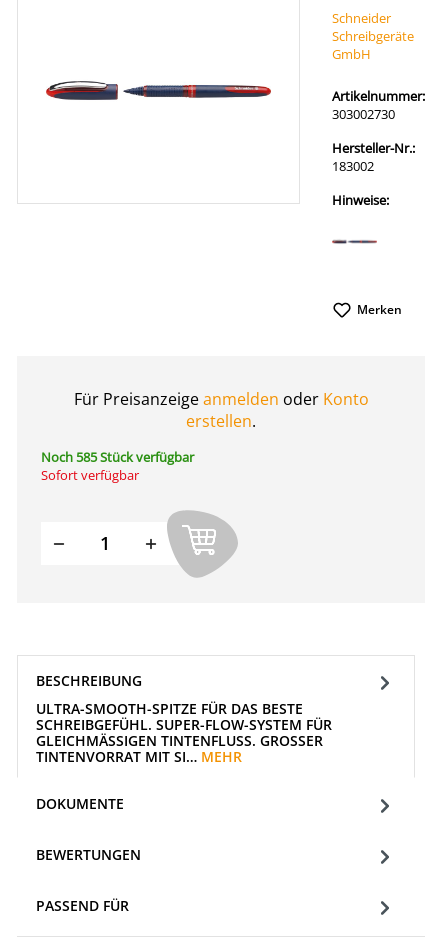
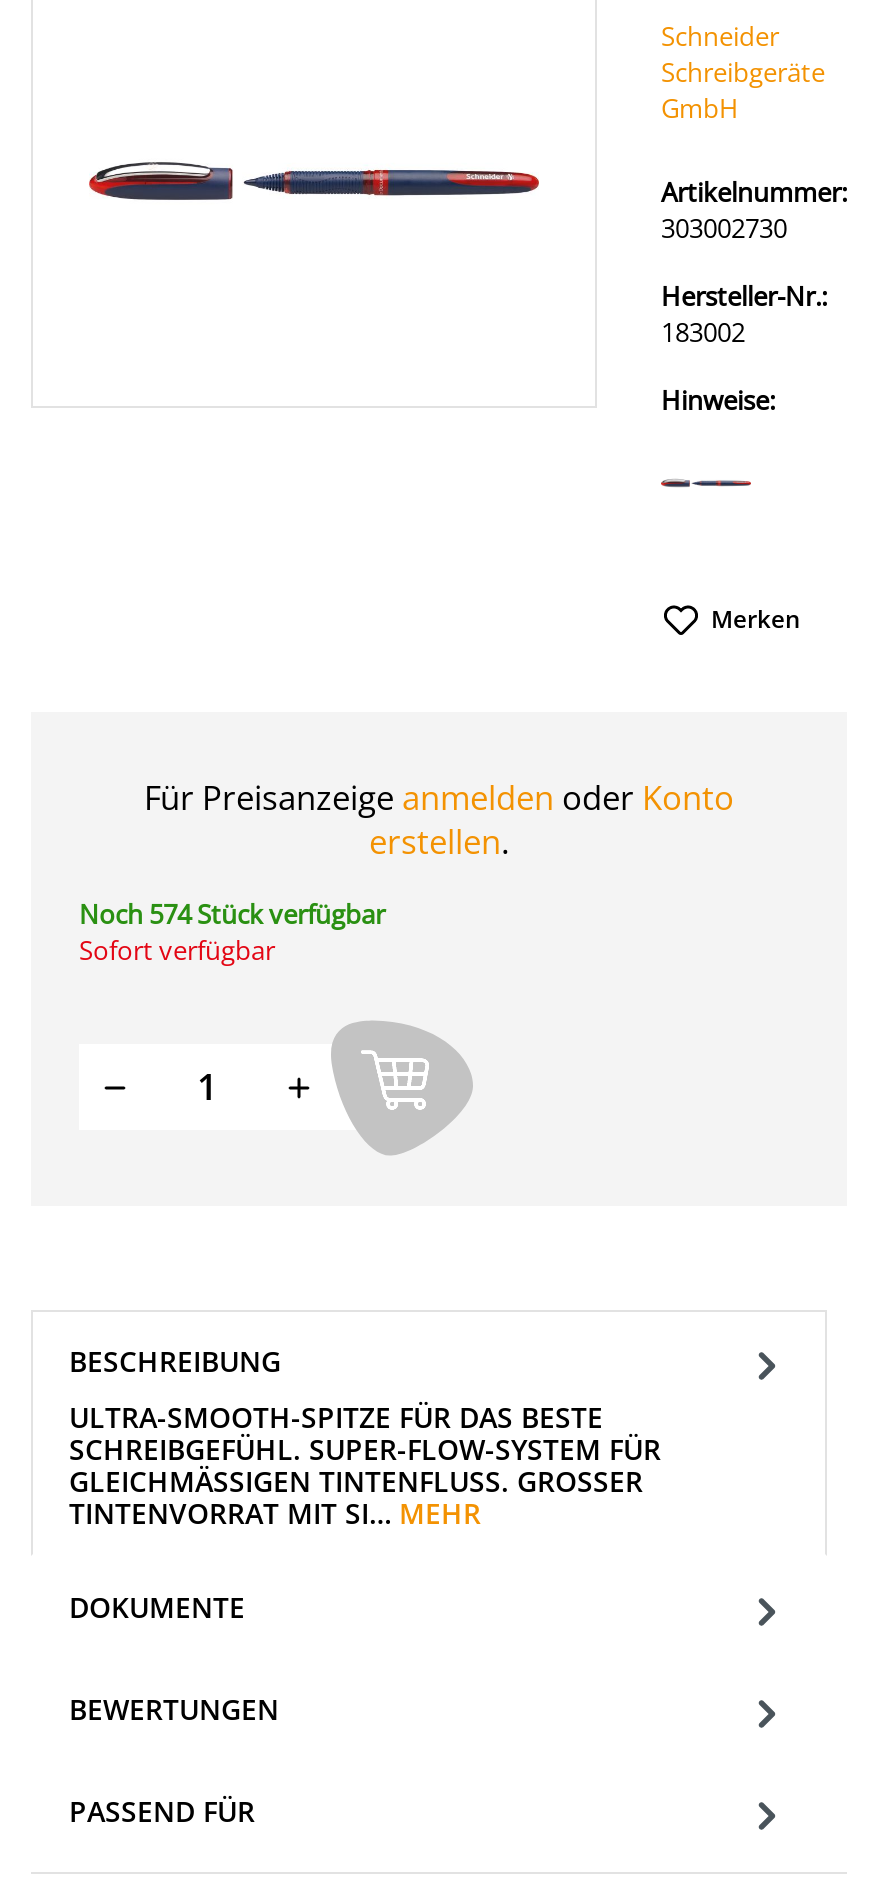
- Noch 585 Stück verfügbar
+ Noch 574 Stück verfügbar
